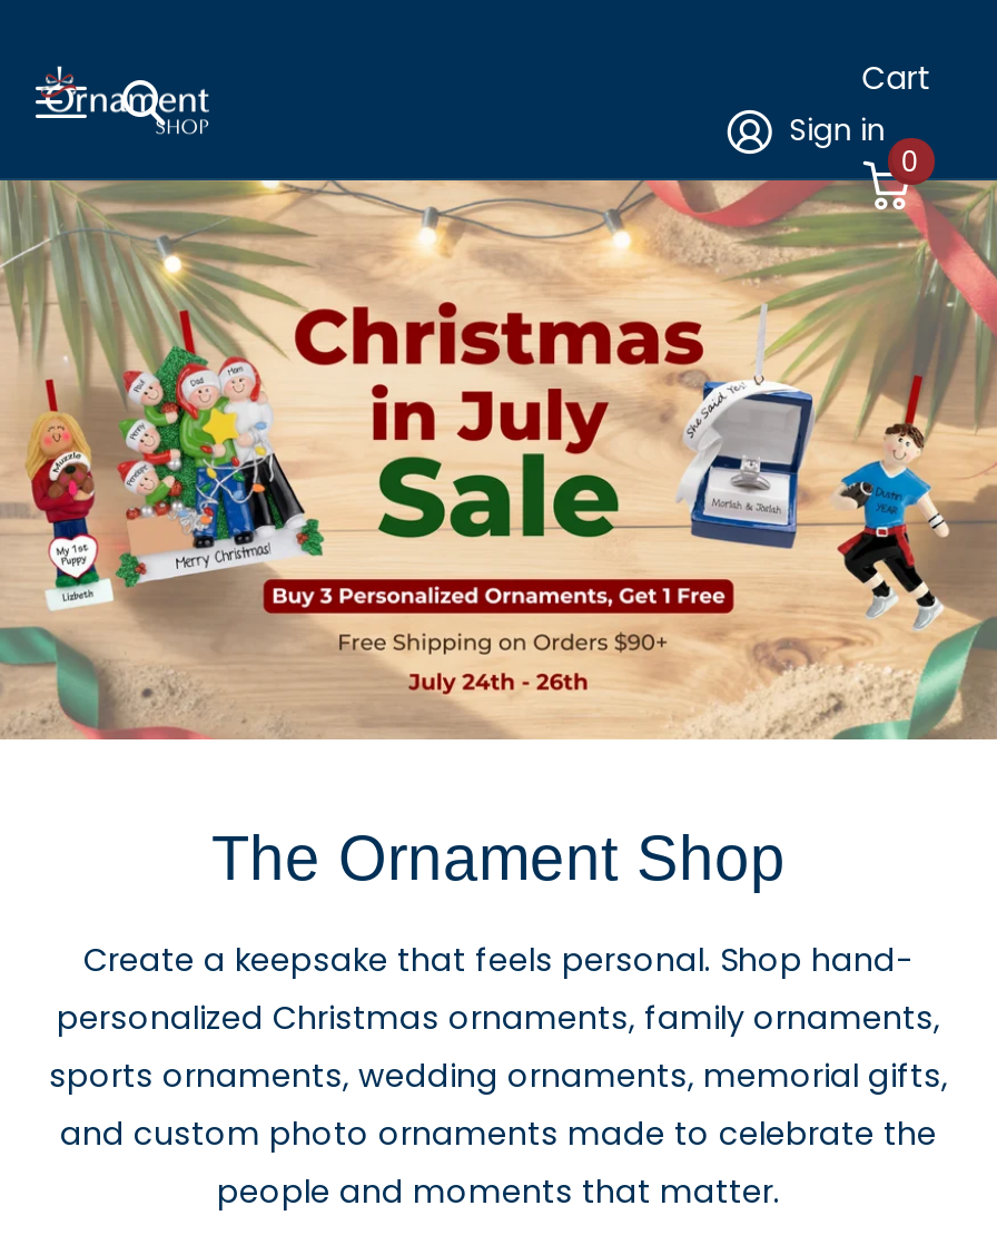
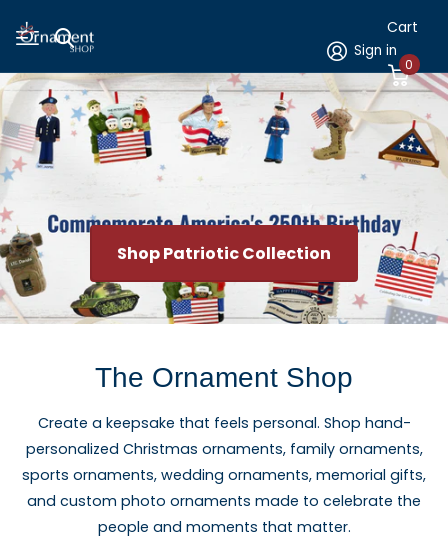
- [image]
+ [image]

+ Shop Patriotic Collection
